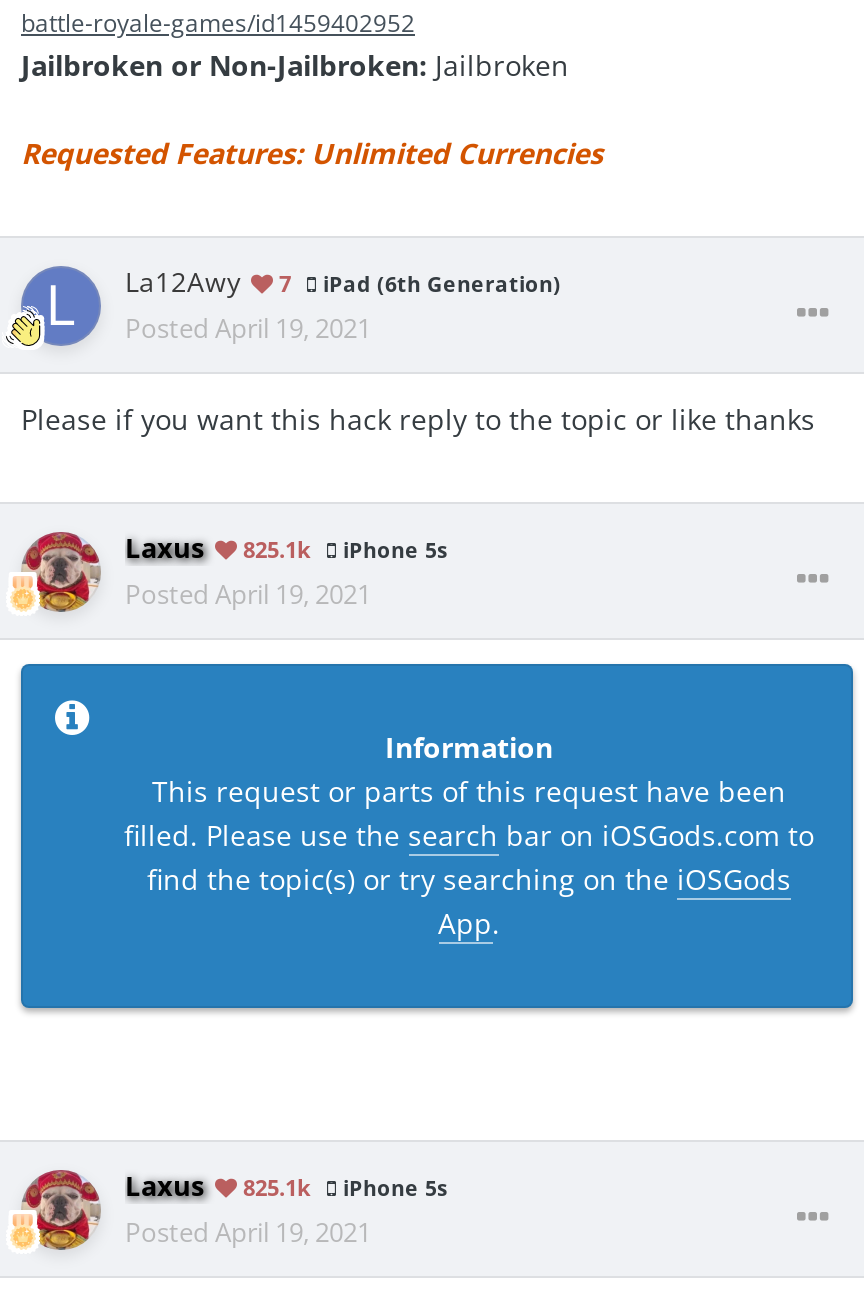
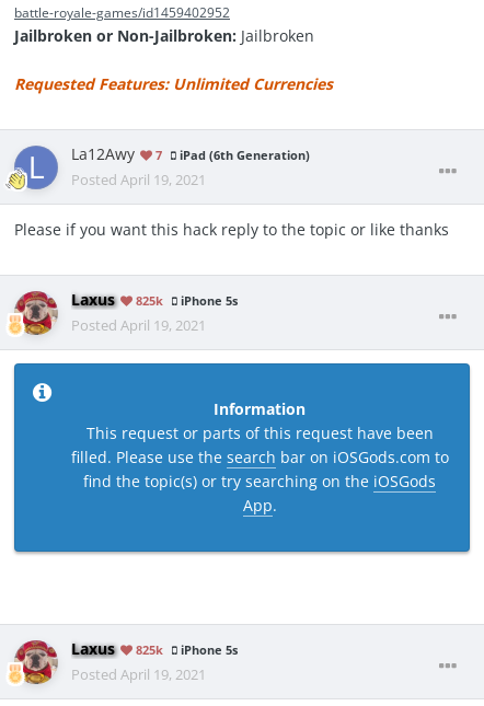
- Laxus 825.1k iPhone 5s
+ Laxus 825k iPhone 5s

- Laxus 825.1k iPhone 5s
+ Laxus 825k iPhone 5s
